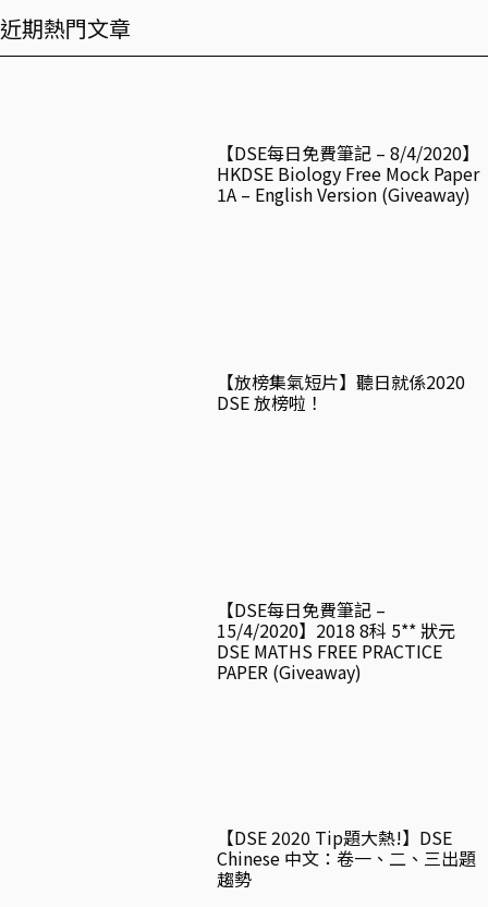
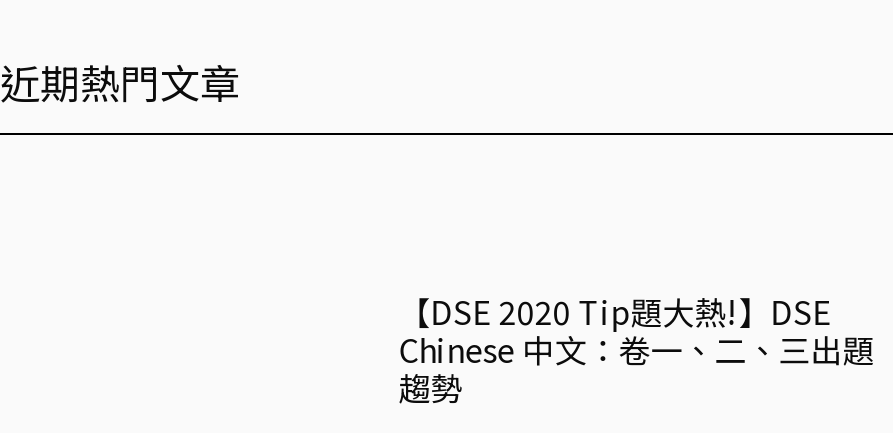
- 【DSE每日免費筆記 – 8/4/2020】
- HKDSE Biology Free Mock Paper
- 1A – English Version (Giveaway)

- 【放榜集氣短片】聽日就係2020
- DSE 放榜啦！

- 【DSE每日免費筆記 –
- 15/4/2020】2018 8科 5** 狀元
- DSE MATHS FREE PRACTICE
- PAPER (Giveaway)
